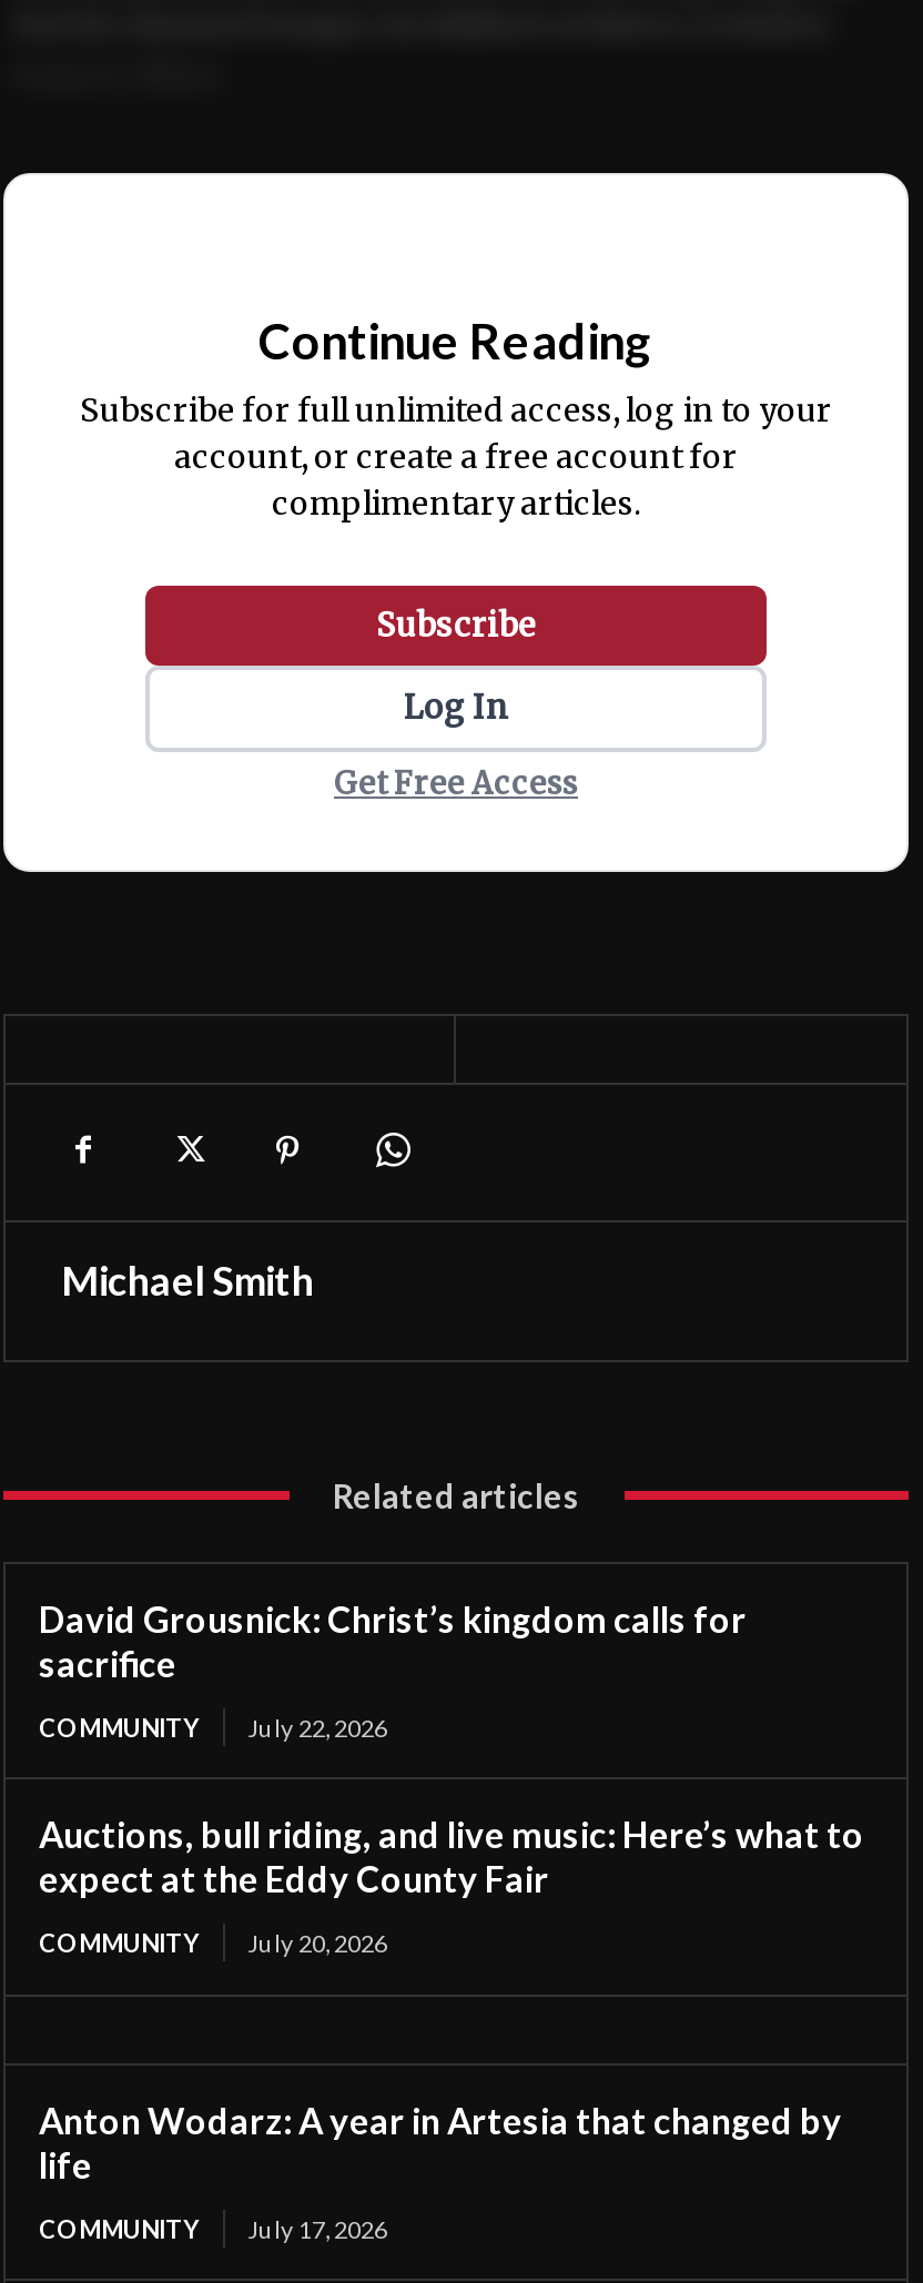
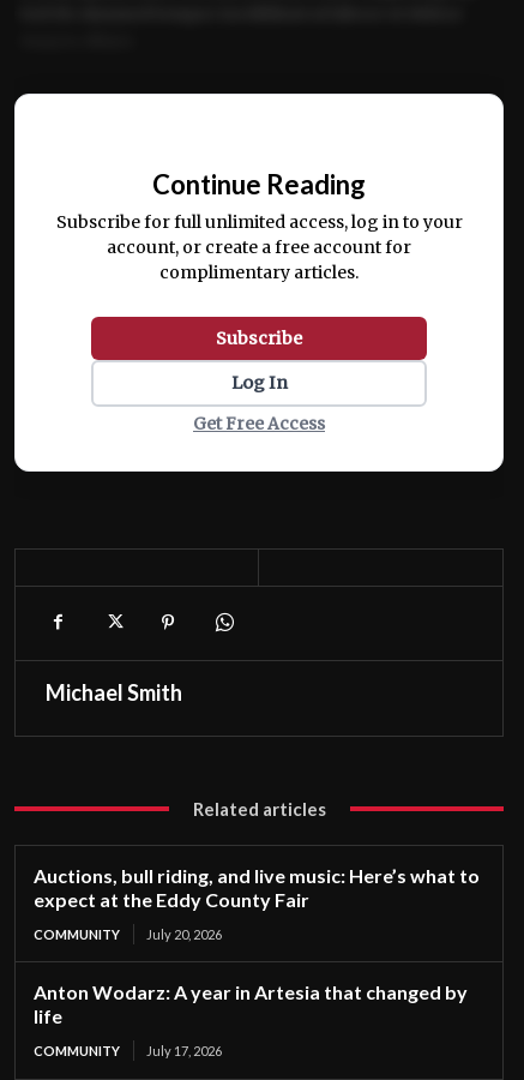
- David Grousnick: Christ’s kingdom calls for
- sacrifice
- COMMUNITY
- July 22, 2026
